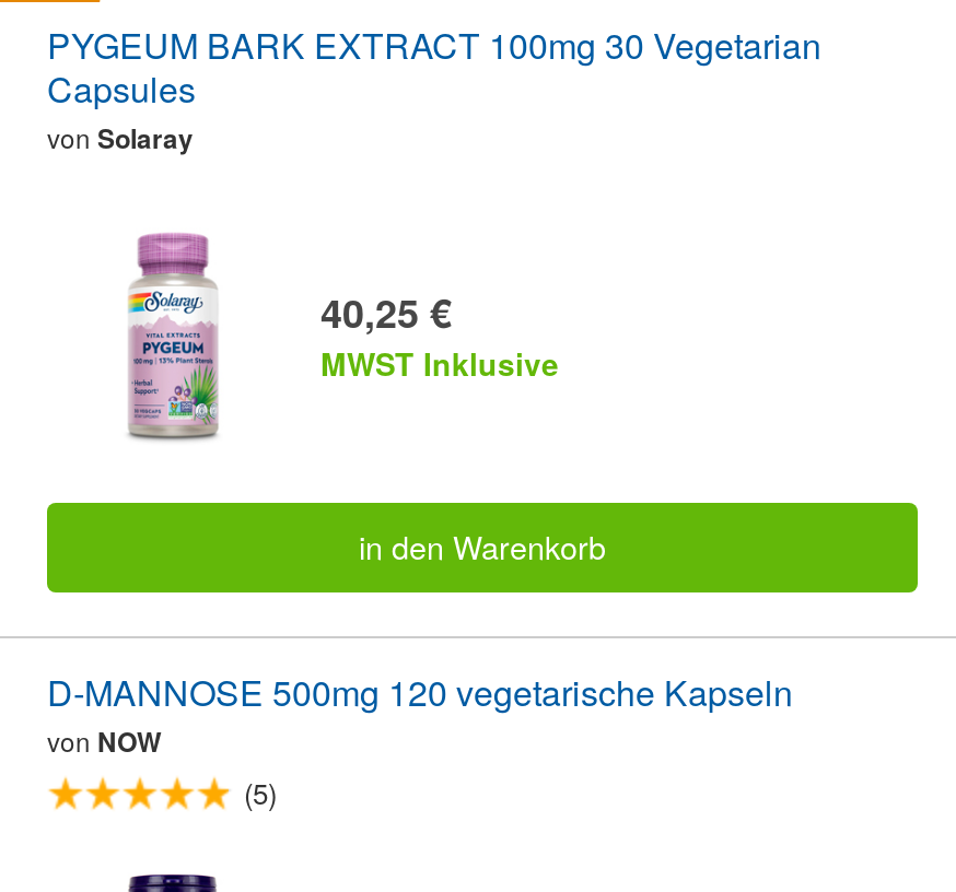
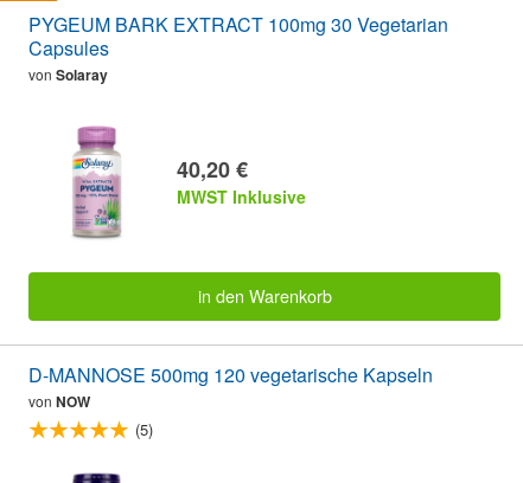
- 40,25 €
+ 40,20 €
